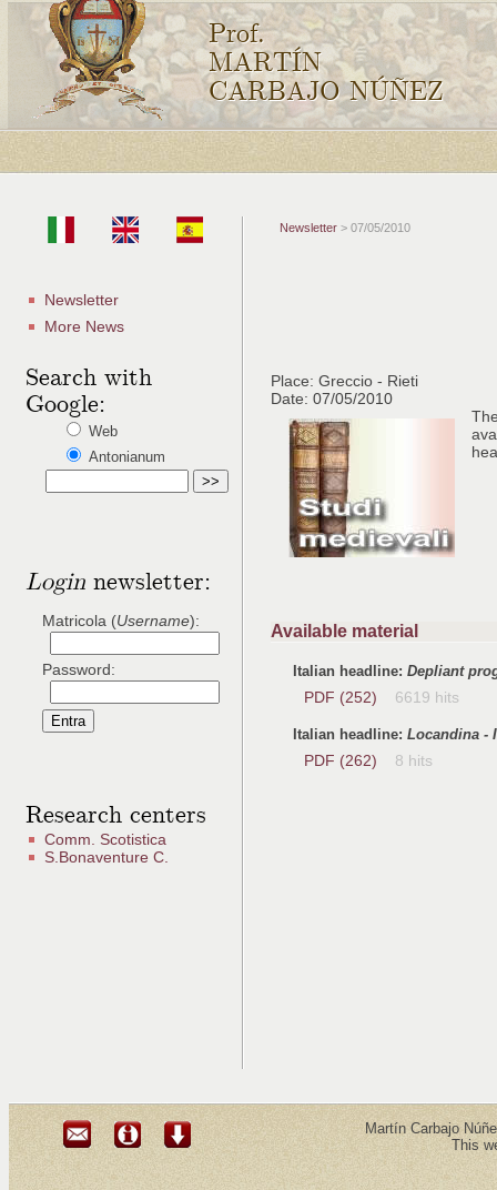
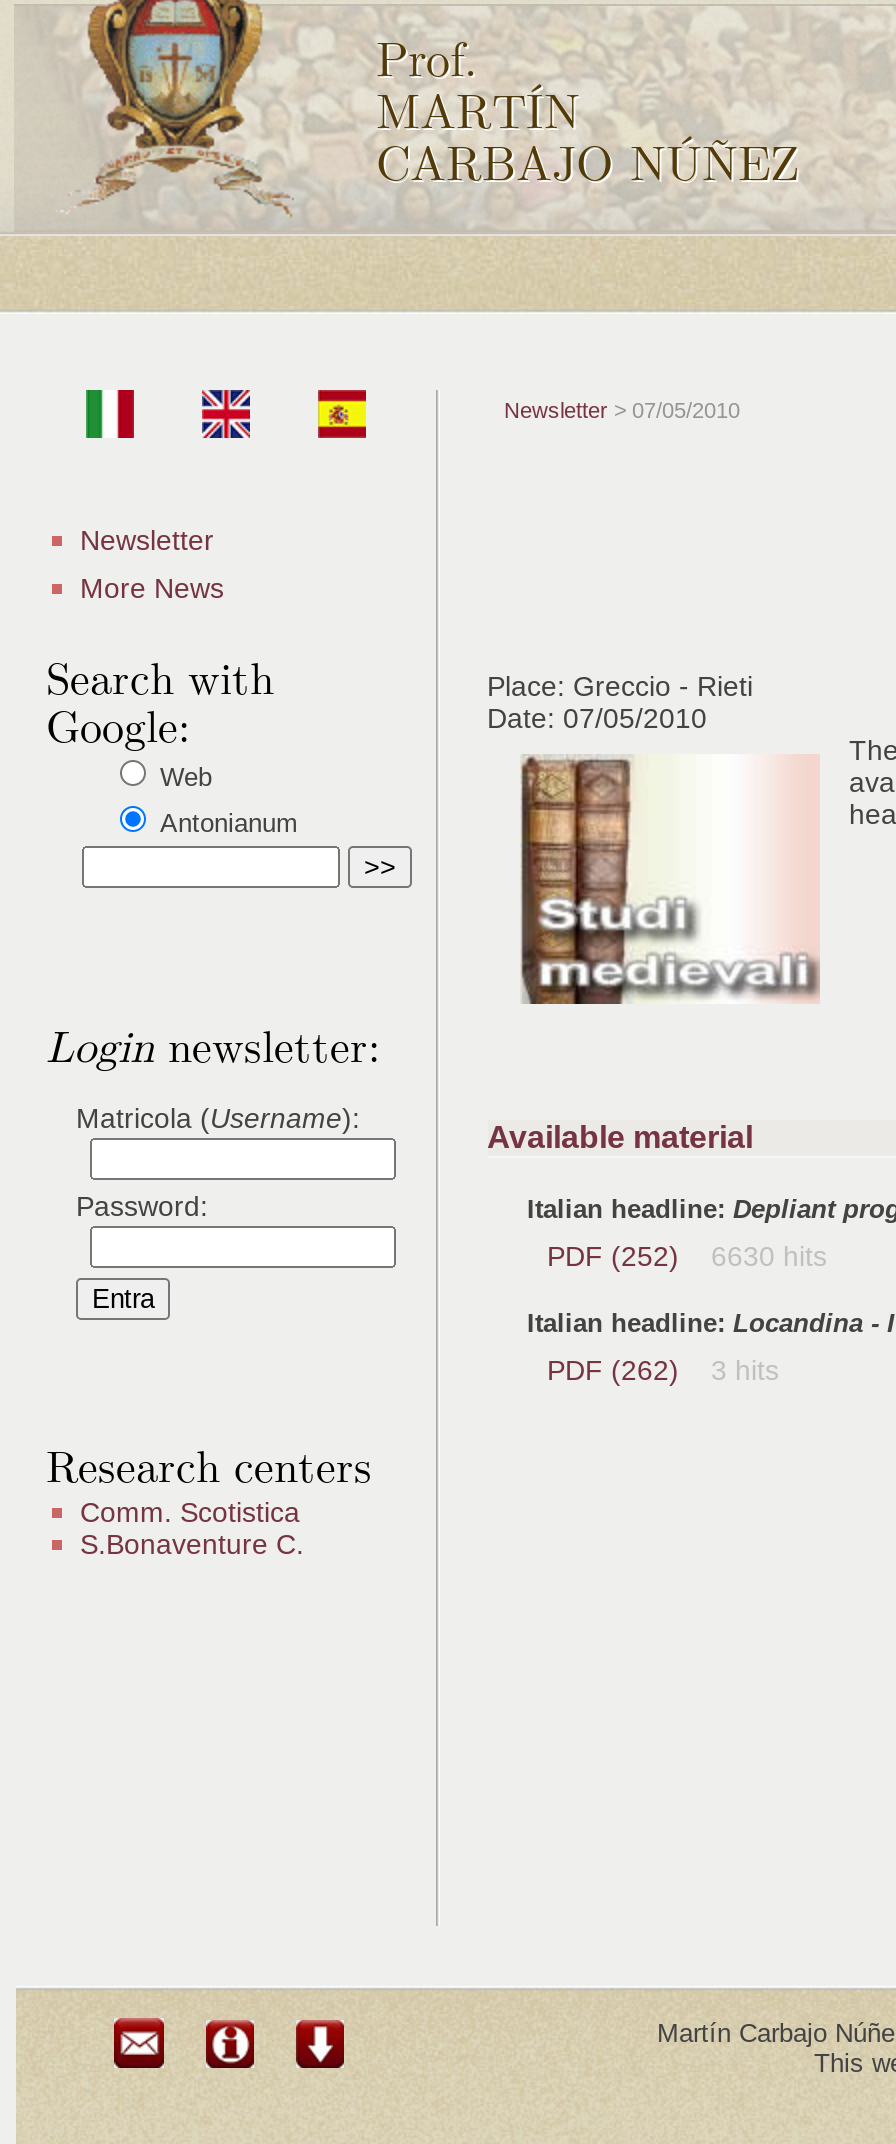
- PDF (252) 6619 hits
+ PDF (252) 6630 hits

- PDF (262) 8 hits
+ PDF (262) 3 hits
